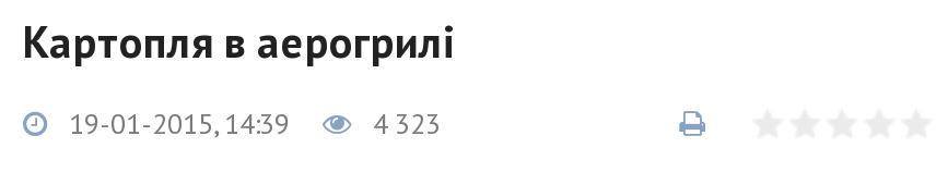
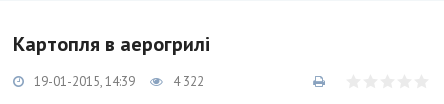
- 4 323
+ 4 322
